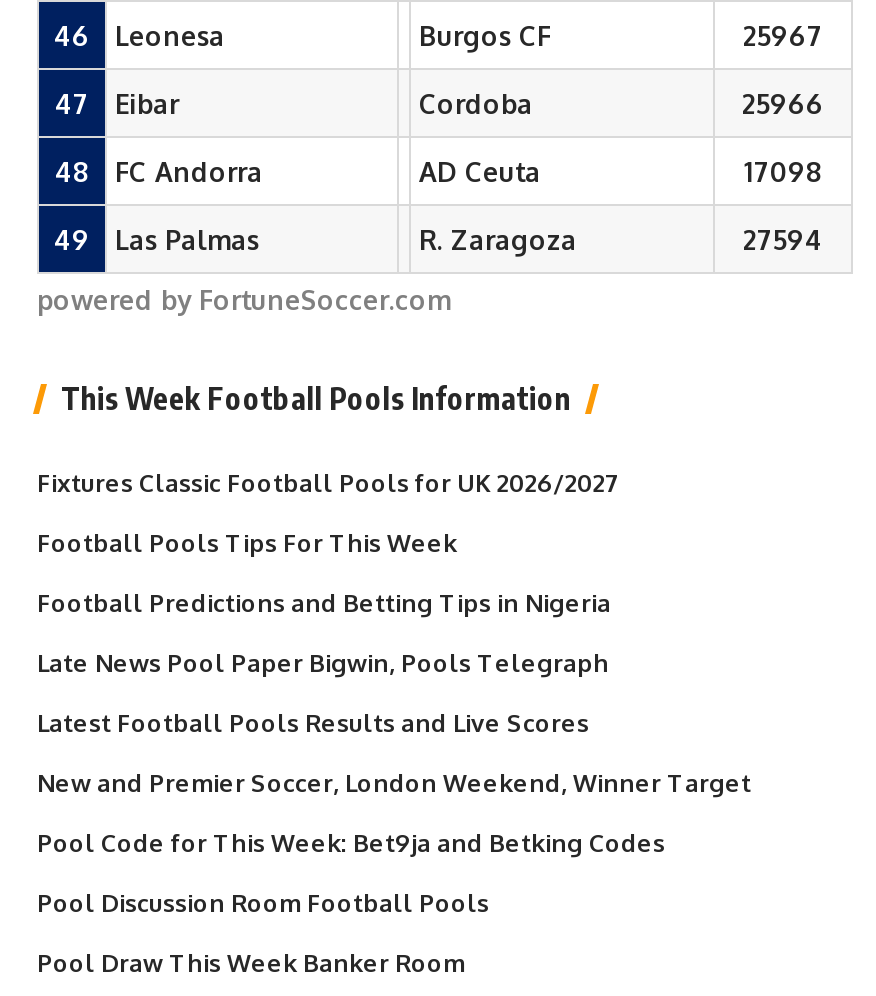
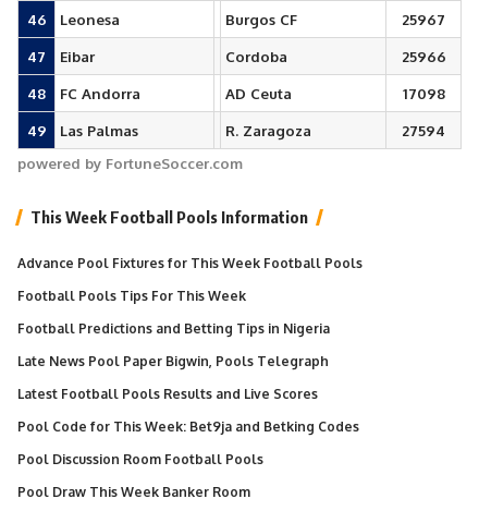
- Fixtures Classic Football Pools for UK 2026/2027
+ Advance Pool Fixtures for This Week Football Pools

- New and Premier Soccer, London Weekend, Winner Target
